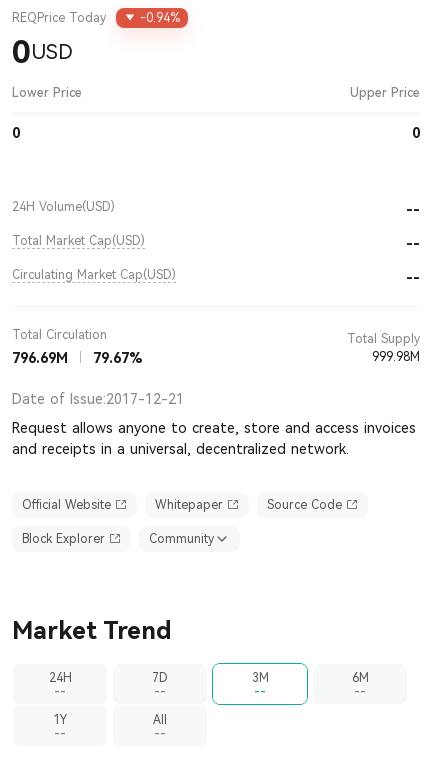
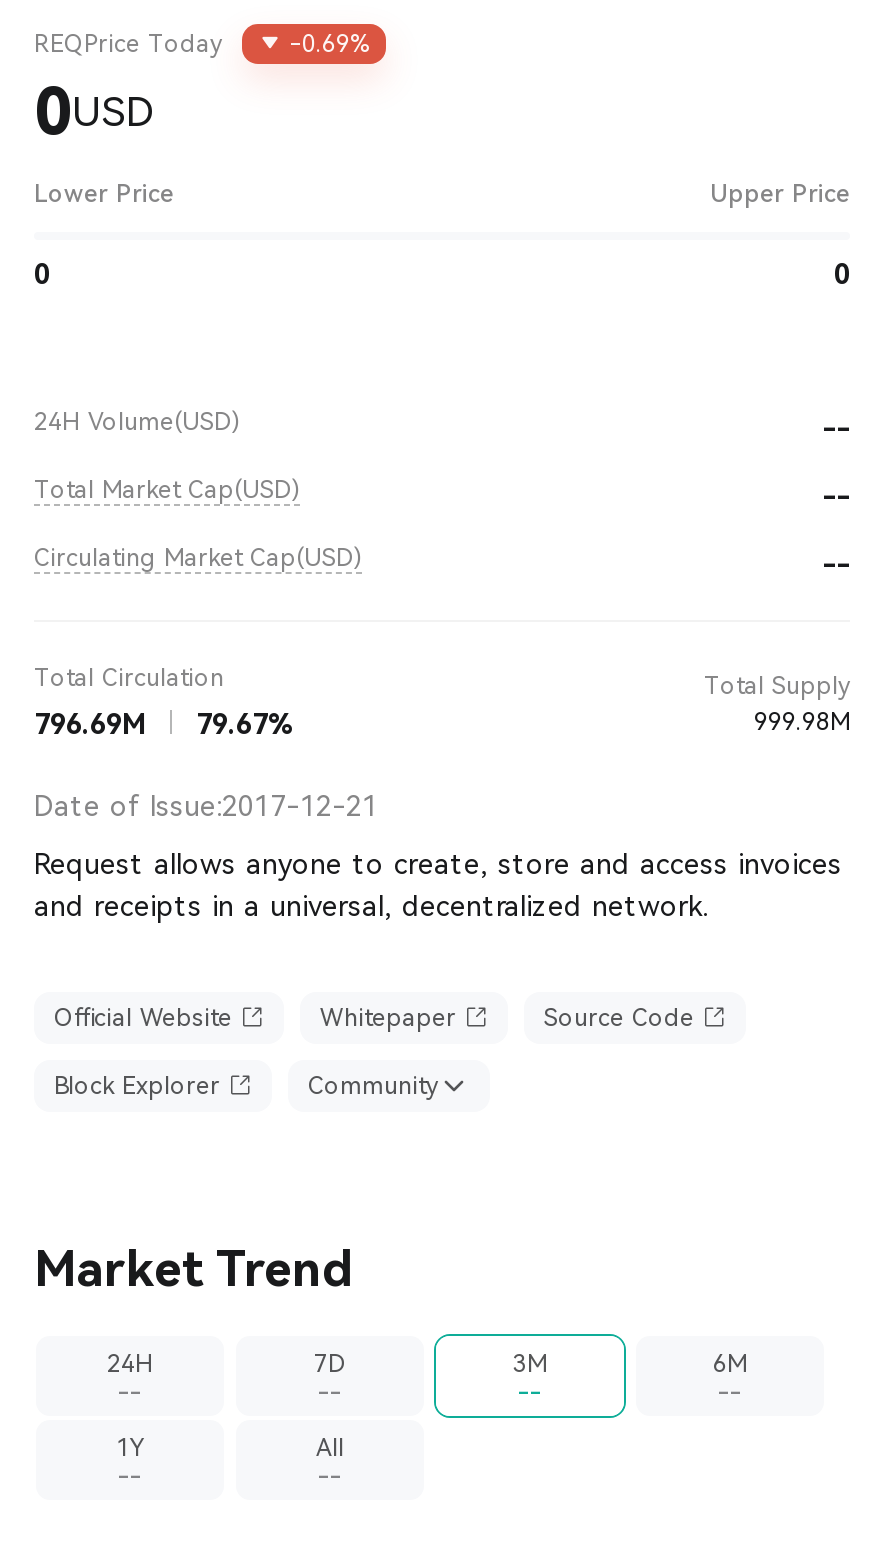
- -0.94%
+ -0.69%
